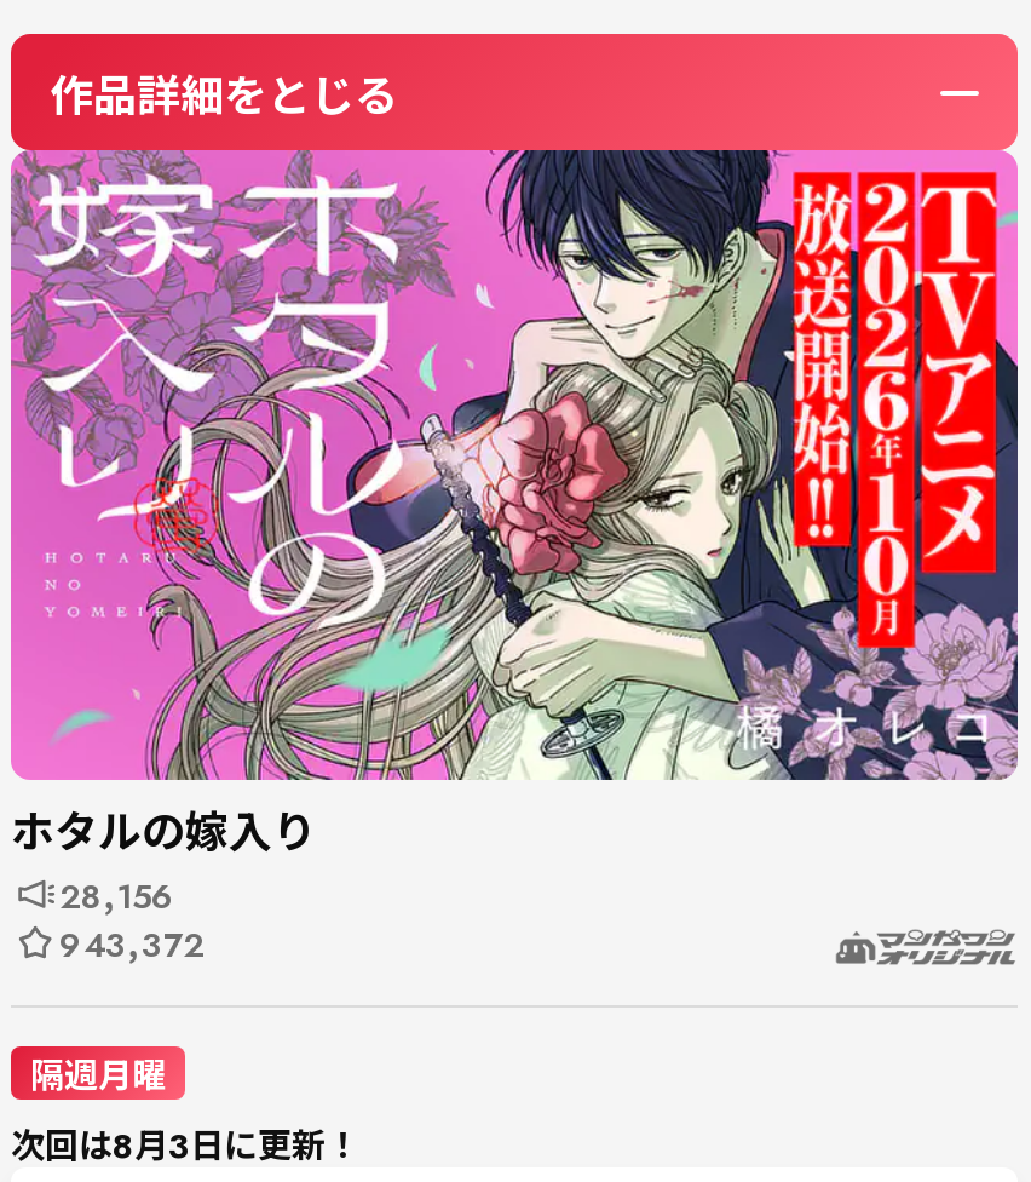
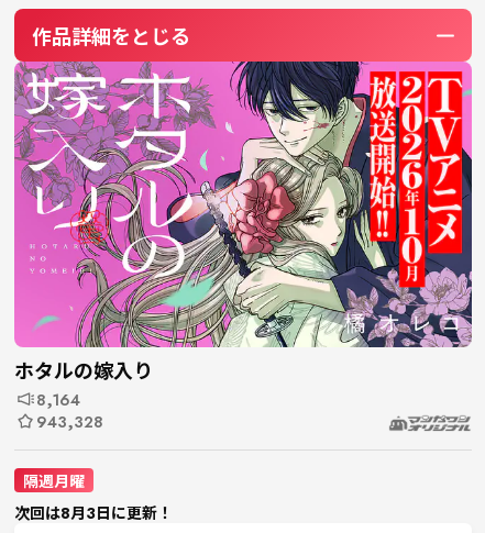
- 28,156
+ 8,164

- 943,372
+ 943,328
